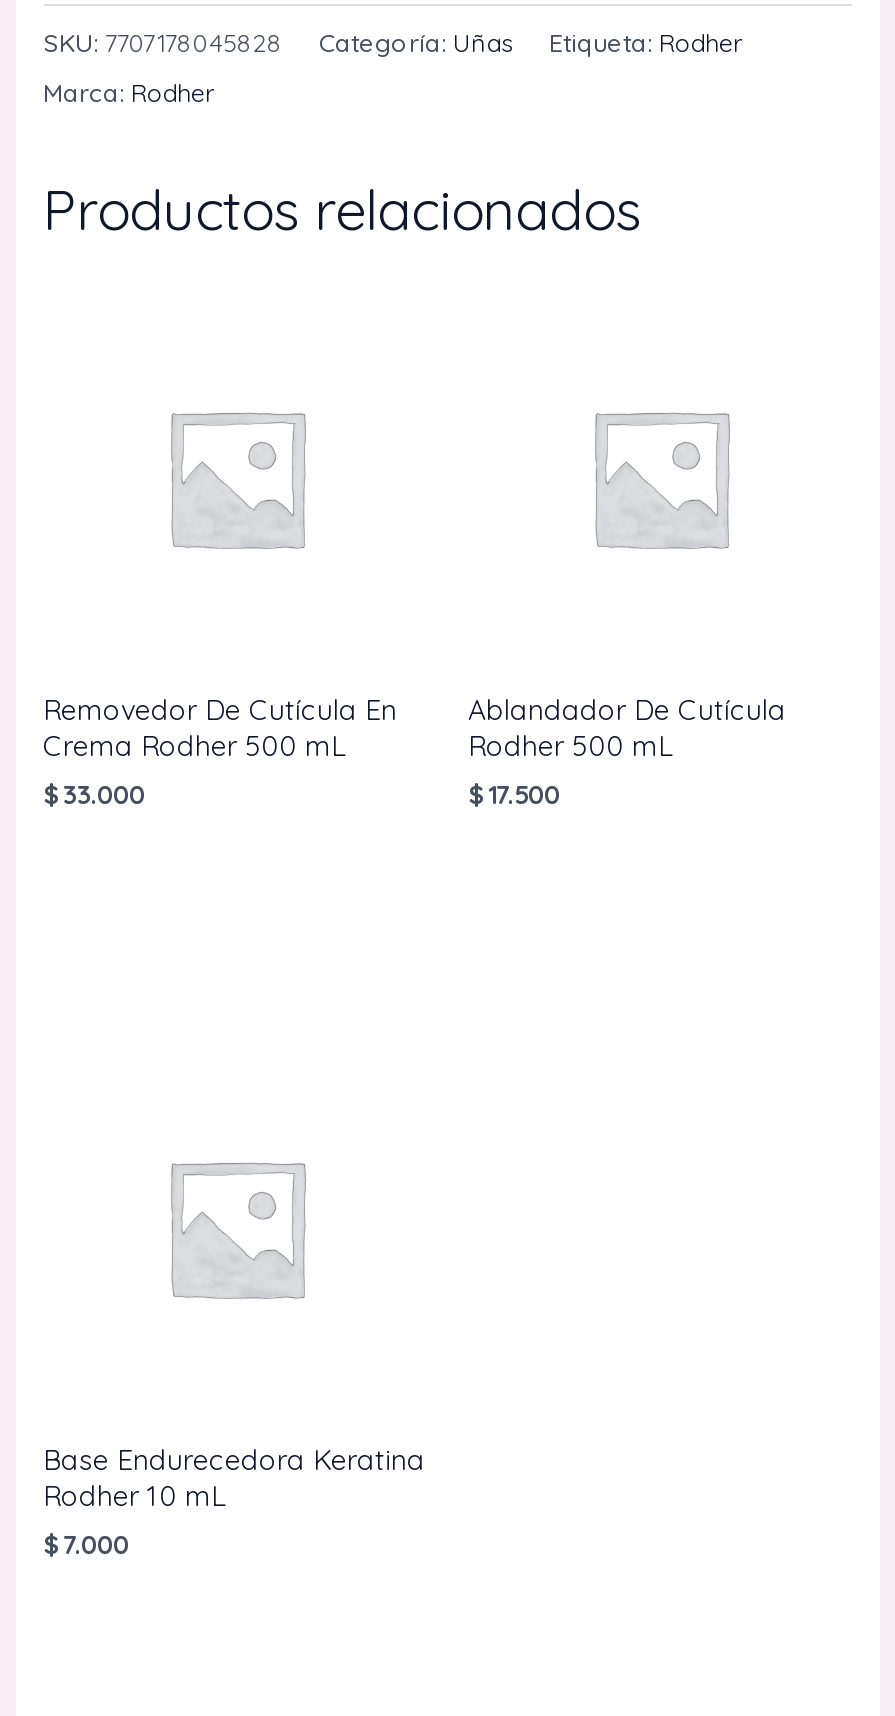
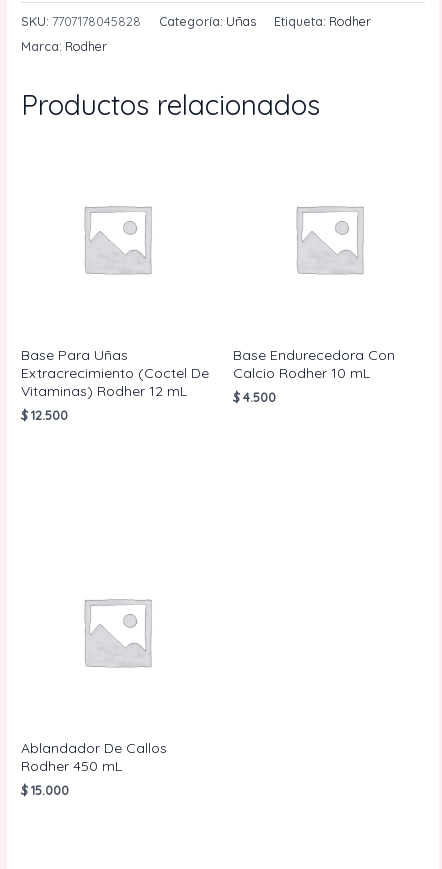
- Removedor De Cutícula En
- Crema Rodher 500 mL
- $33.000
+ Base Para Uñas
+ Extracrecimiento (Coctel De
+ Vitaminas) Rodher 12 mL
+ $12.500

- Ablandador De Cutícula
- Rodher 500 mL
- $17.500
+ Base Endurecedora Con
+ Calcio Rodher 10 mL
+ $4.500

- Base Endurecedora Keratina
- Rodher 10 mL
- $7.000
+ Ablandador De Callos
+ Rodher 450 mL
+ $15.000
